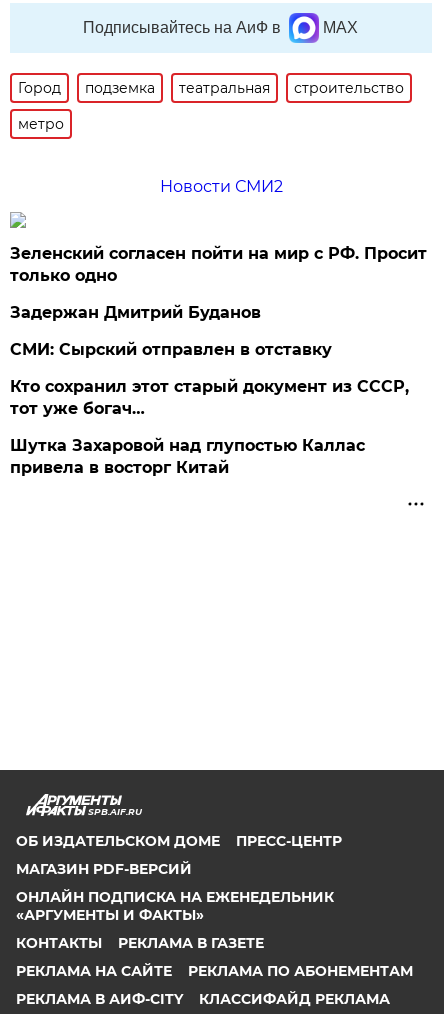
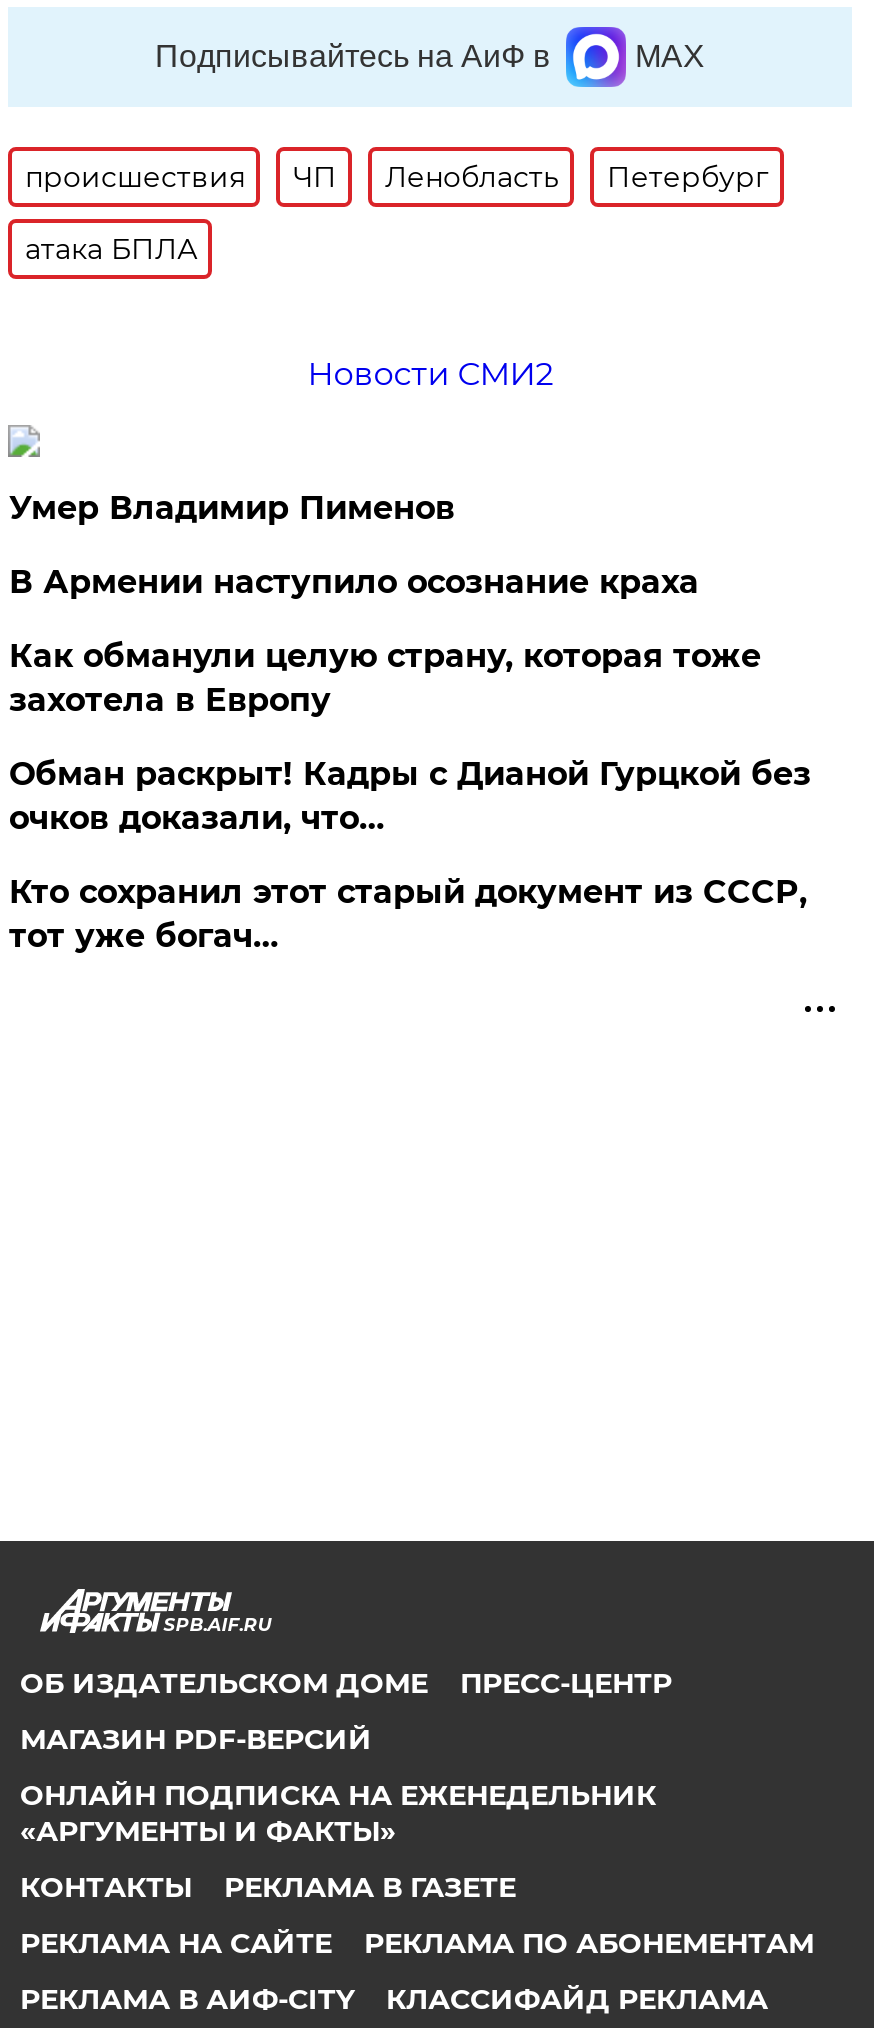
- Город
- подземка
- театральная
- строительство
+ происшествия
+ ЧП
+ Ленобласть
+ Петербург

- метро
+ атака БПЛА

- Зеленский согласен пойти на мир с РФ. Просит
- только одно
- Задержан Дмитрий Буданов
- СМИ: Сырский отправлен в отставку
+ Умер Владимир Пименов
+ В Армении наступило осознание краха
+ Как обманули целую страну, которая тоже
+ захотела в Европу
+ Обман раскрыт! Кадры с Дианой Гурцкой без
+ очков доказали, что…

moved down: Кто сохранил этот старый документ из СССР, | тот уже богач…

- Шутка Захаровой над глупостью Каллас
- привела в восторг Китай
